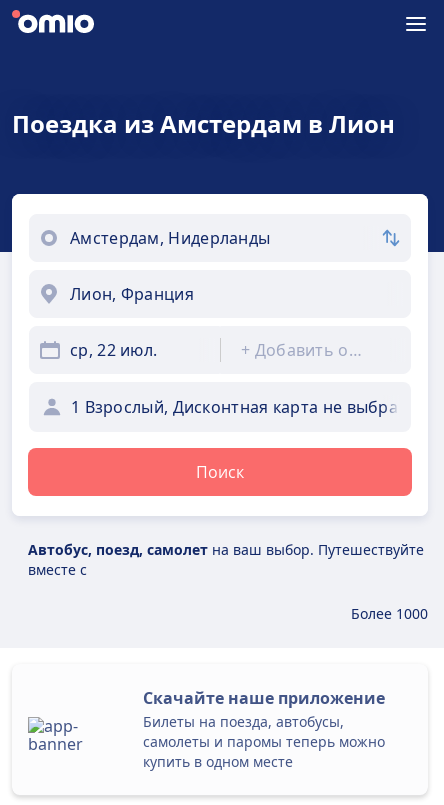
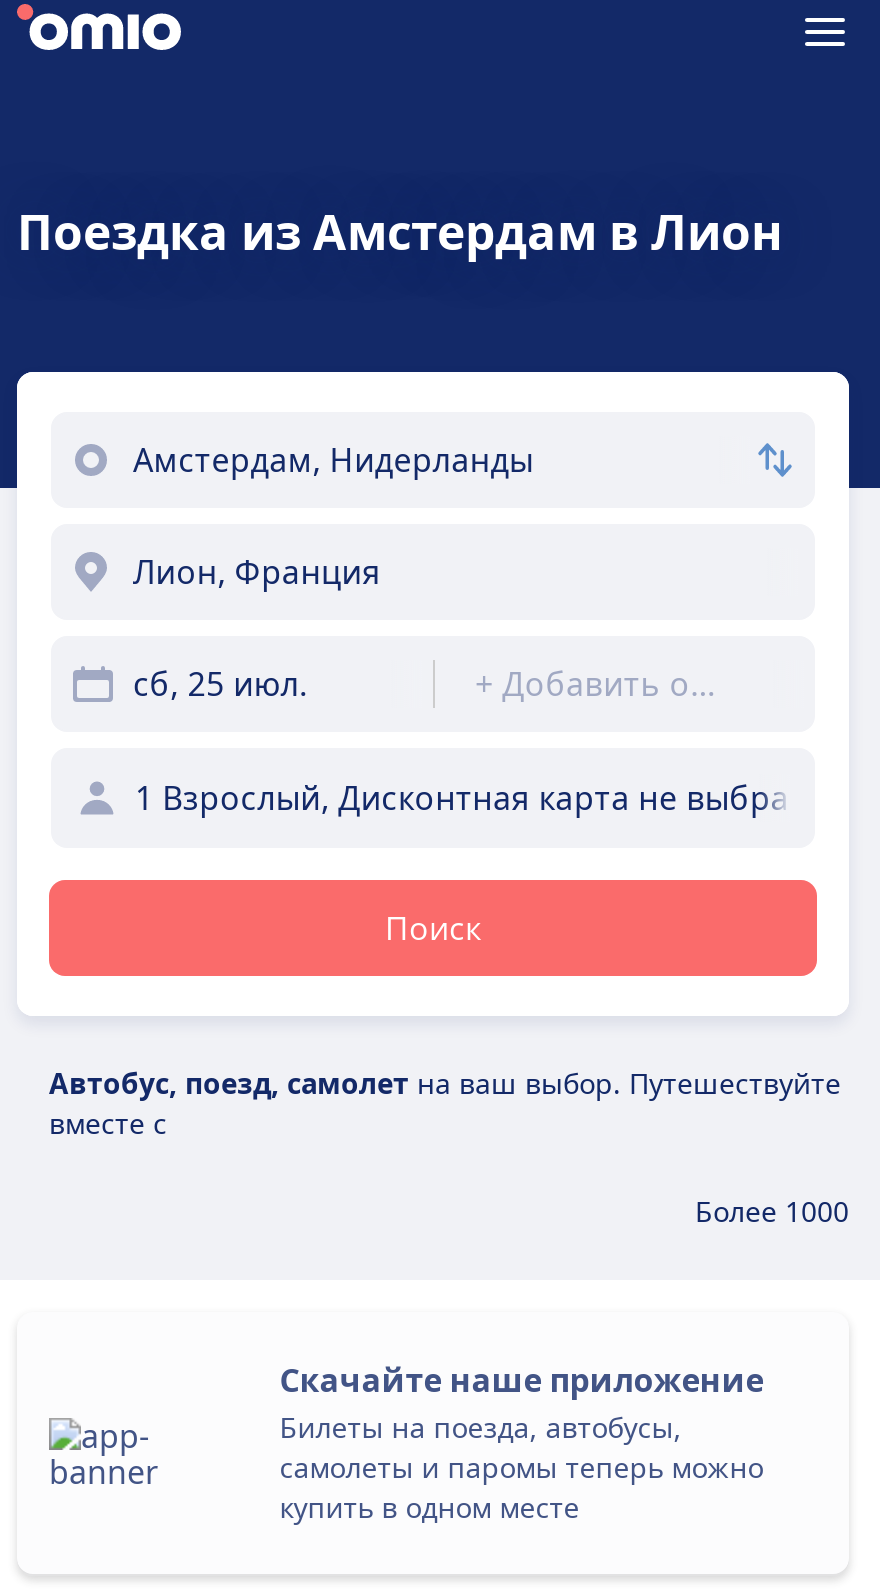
- ср, 22 июл.
+ сб, 25 июл.
